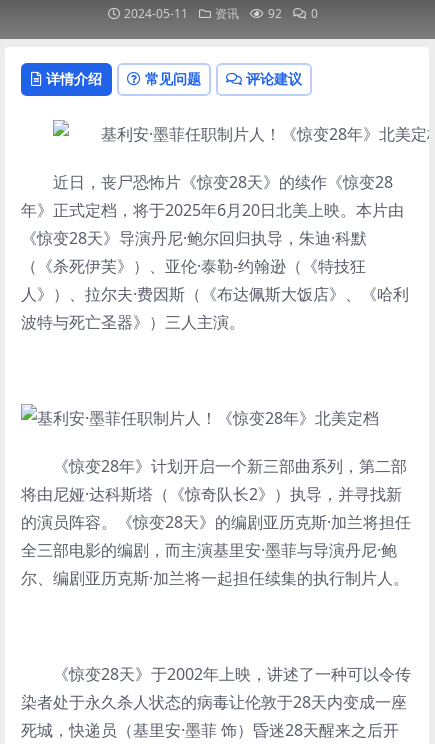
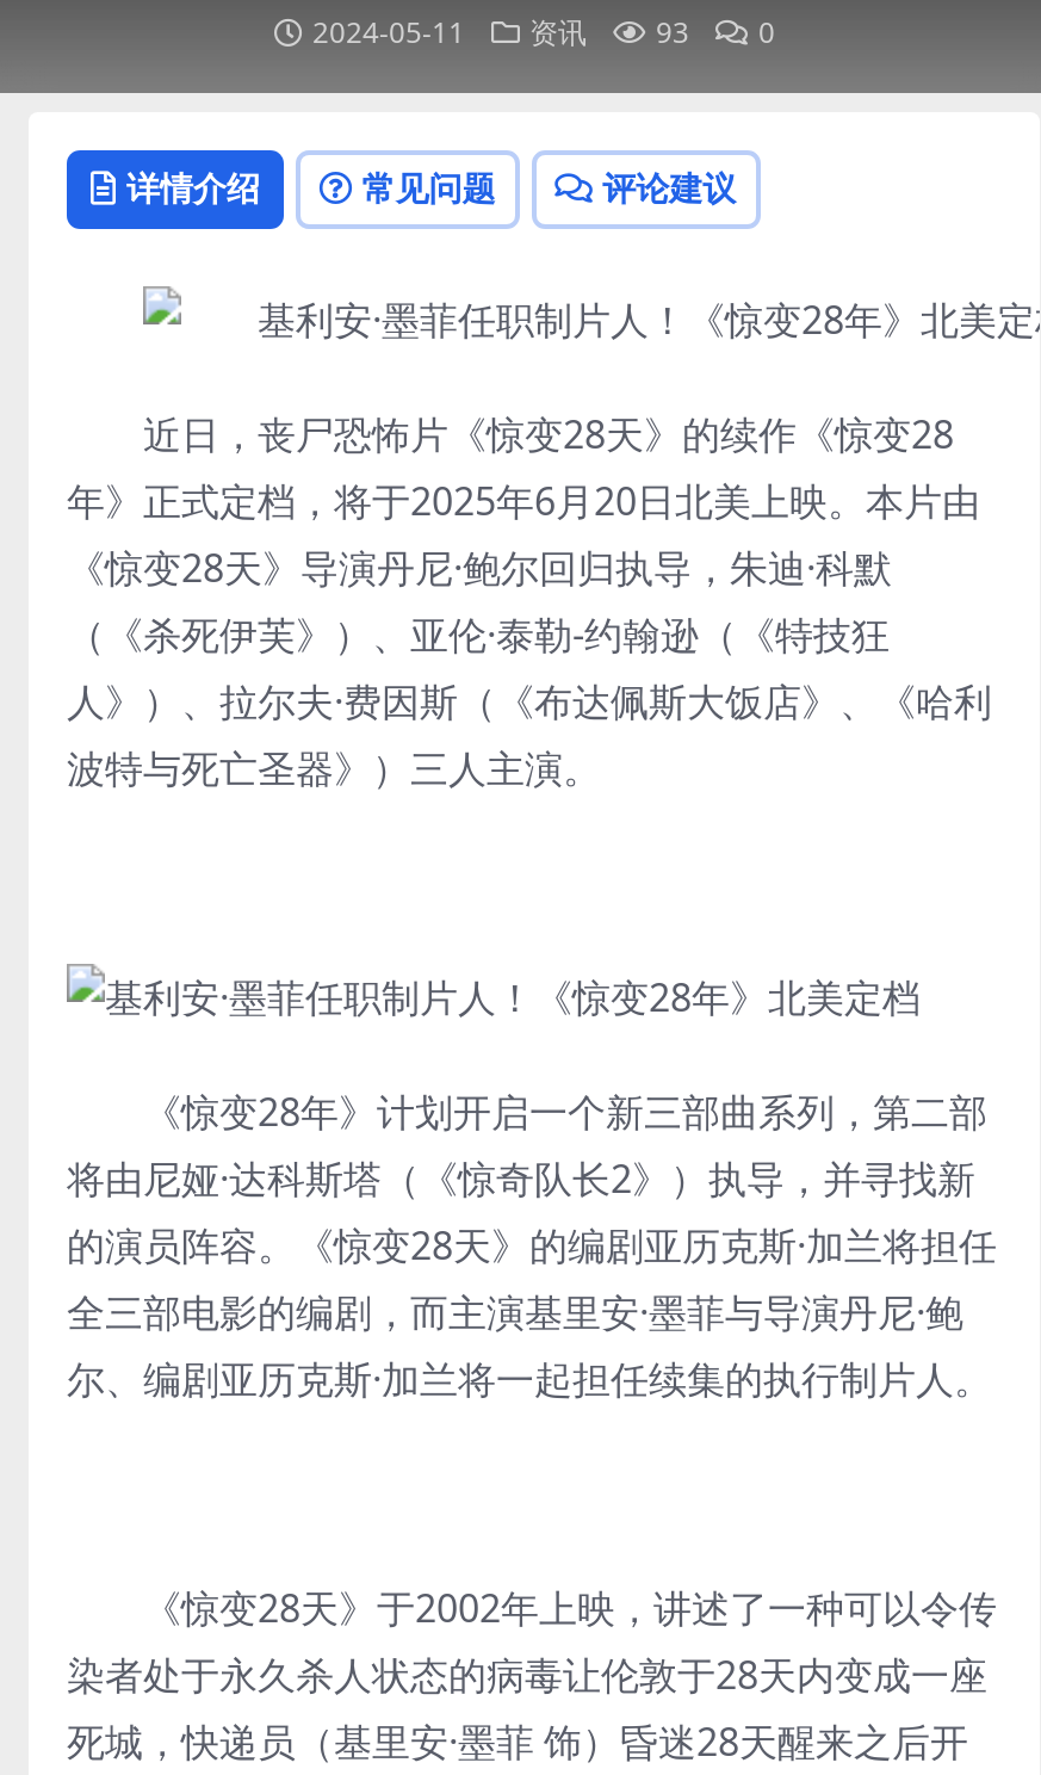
- 2024-05-11 资讯 92 0
+ 2024-05-11 资讯 93 0
